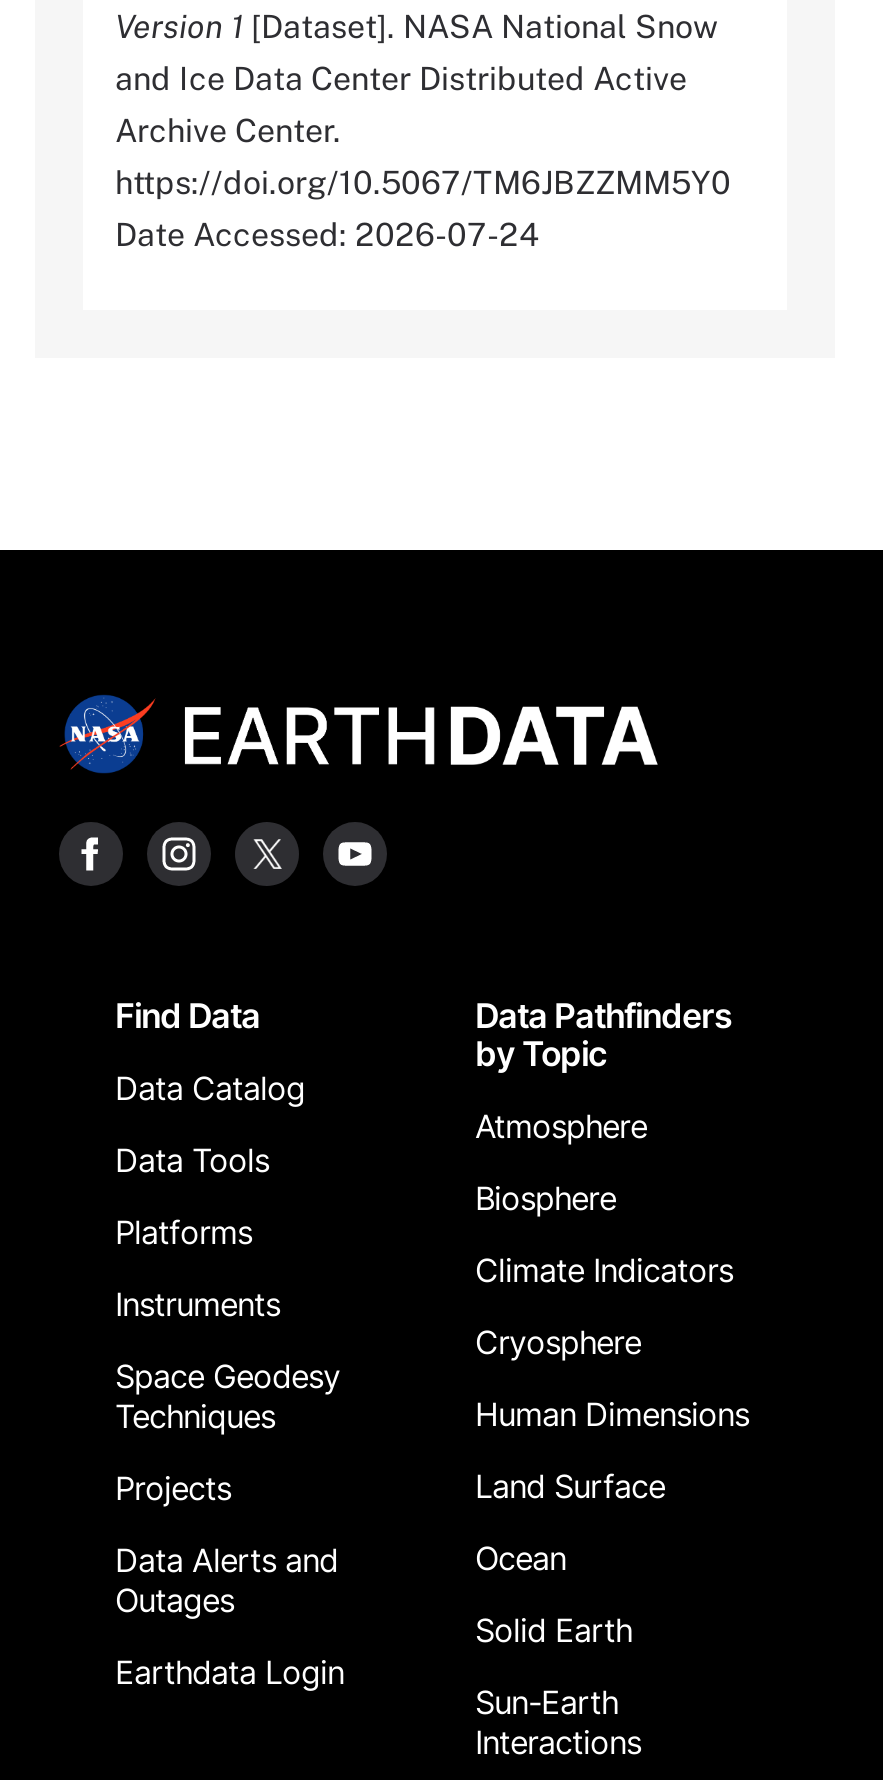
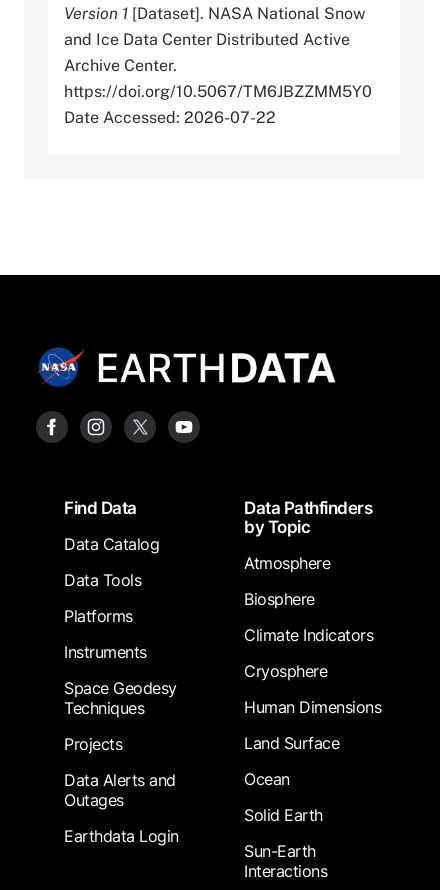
- Date Accessed: 2026-07-24
+ Date Accessed: 2026-07-22
